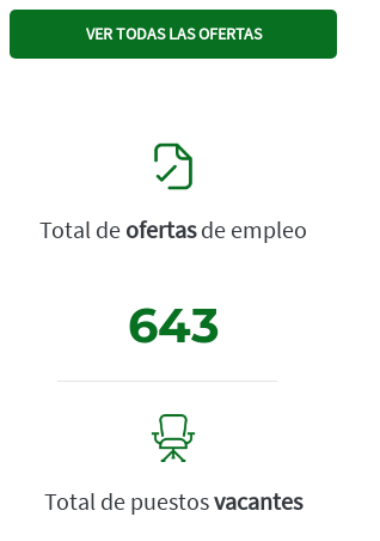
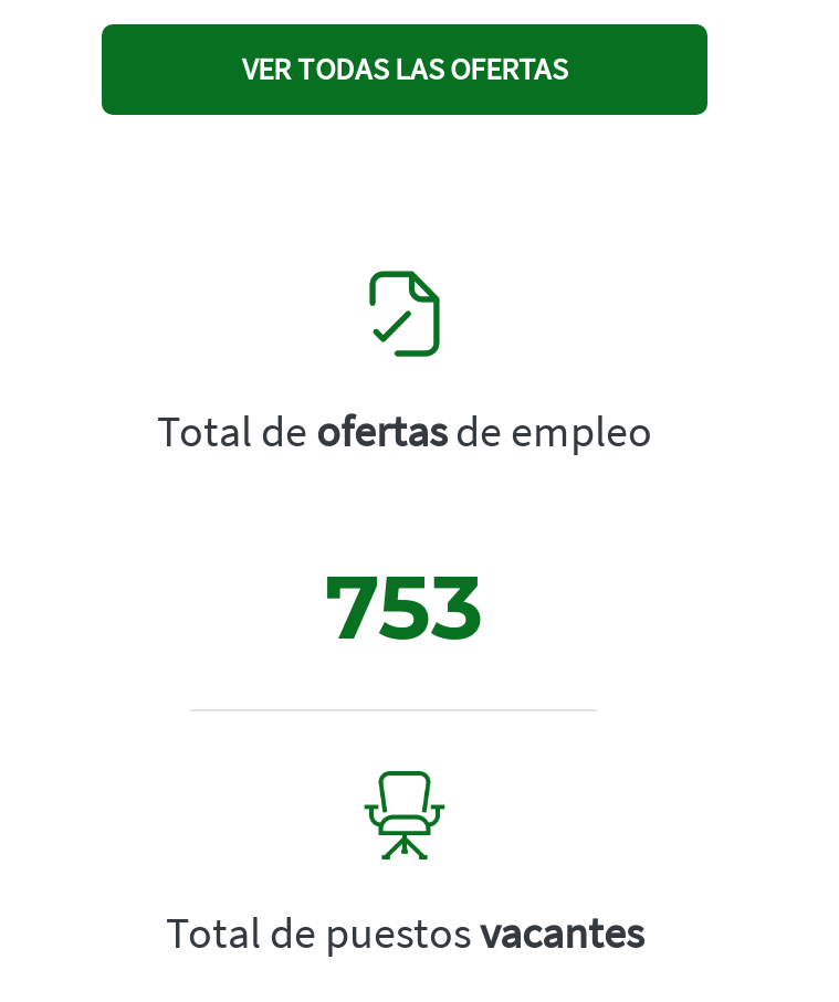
- 643
+ 753
